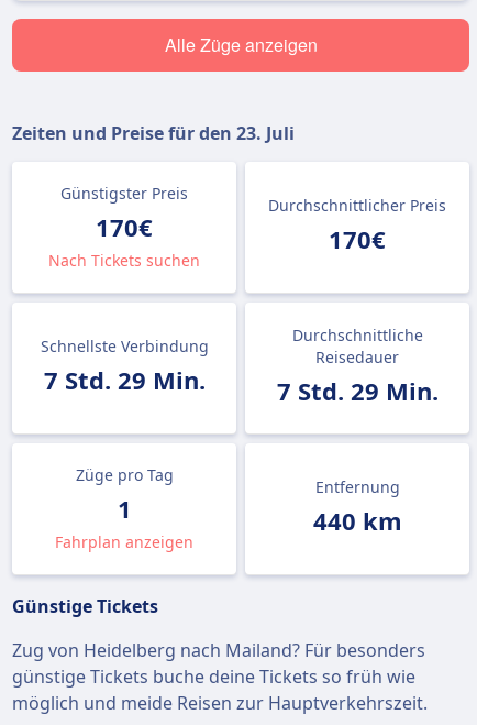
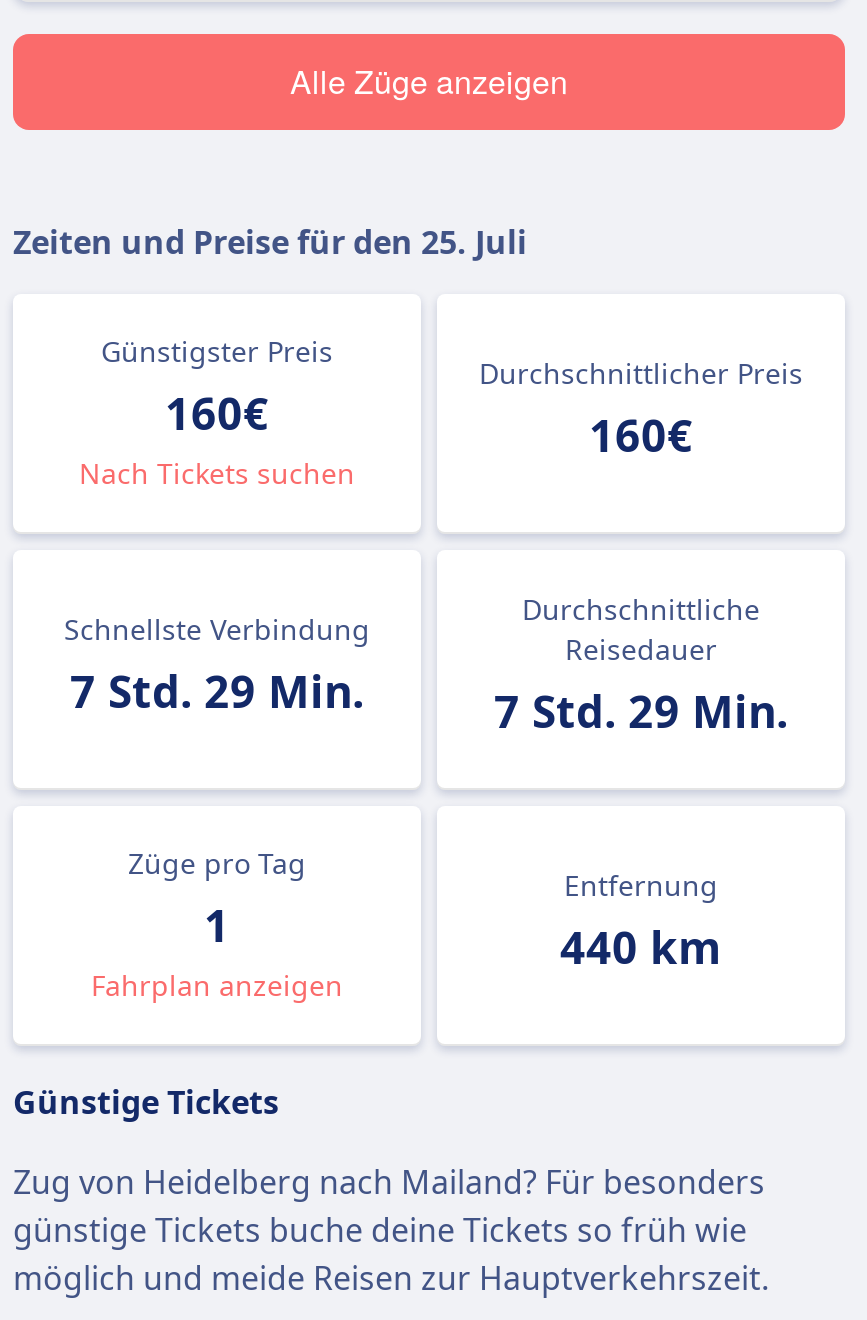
- Zeiten und Preise für den 23. Juli
+ Zeiten und Preise für den 25. Juli

- 170€
+ 160€

- 170€
+ 160€
